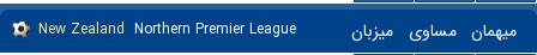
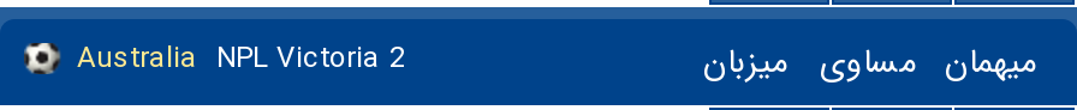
- New Zealand Northern Premier League
+ Australia NPL Victoria 2
